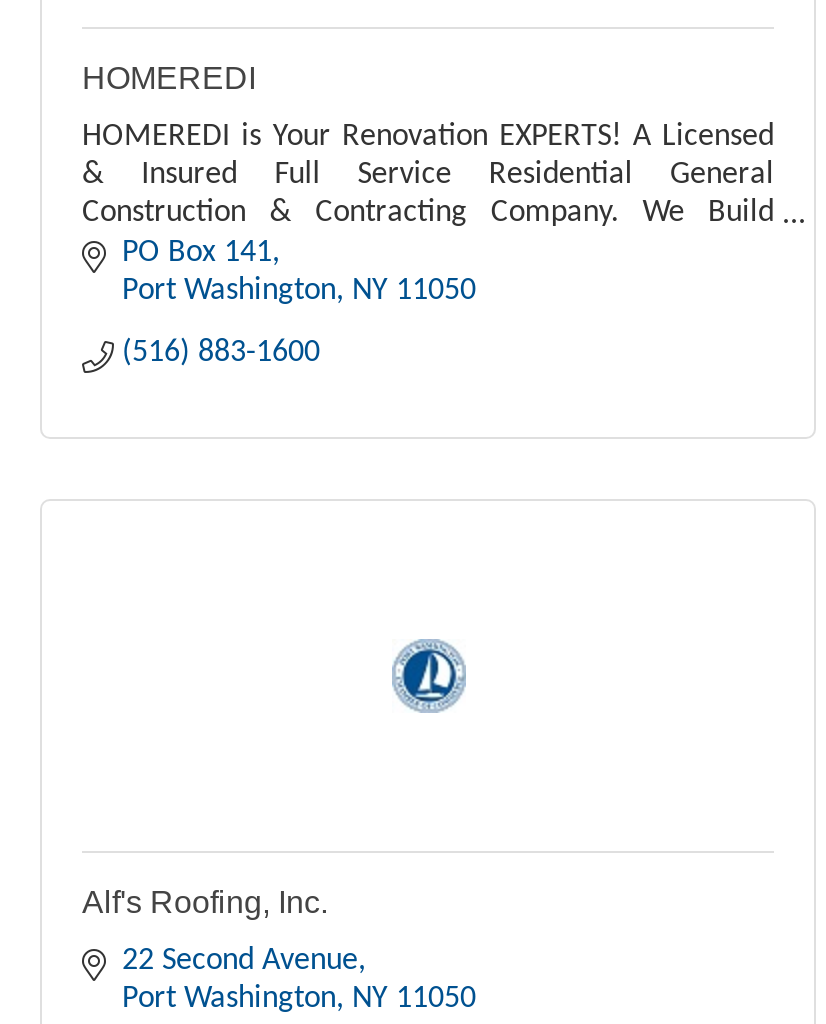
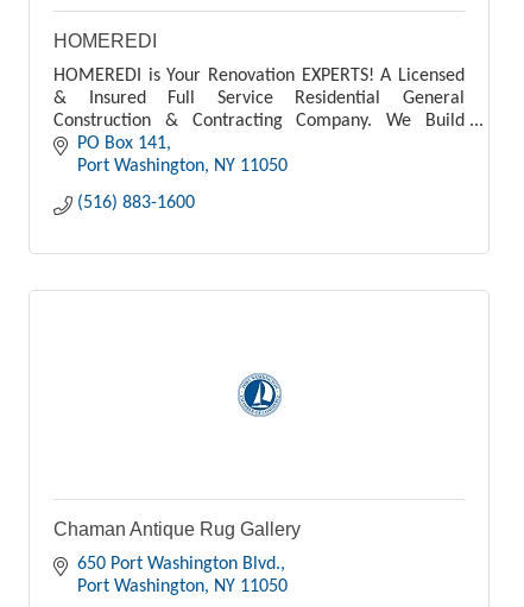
- Alf's Roofing, Inc.
+ Chaman Antique Rug Gallery

- 22 Second Avenue
+ 650 Port Washington Blvd.
